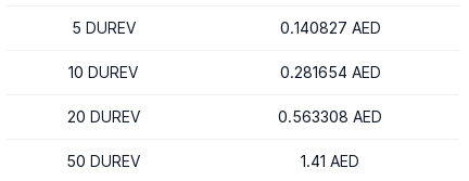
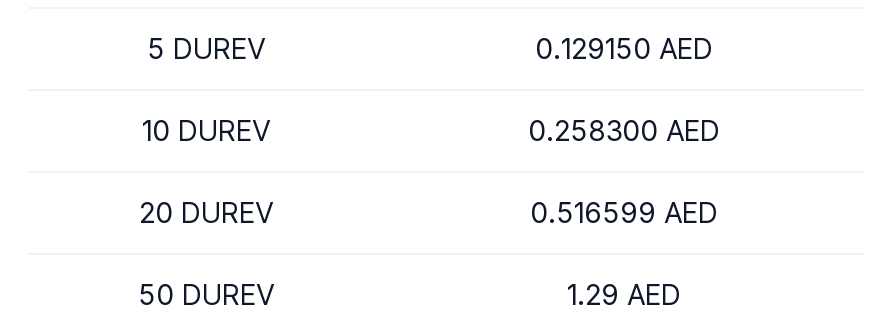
- 0.140827 AED
+ 0.129150 AED

- 0.281654 AED
+ 0.258300 AED

- 0.563308 AED
+ 0.516599 AED

- 1.41 AED
+ 1.29 AED
